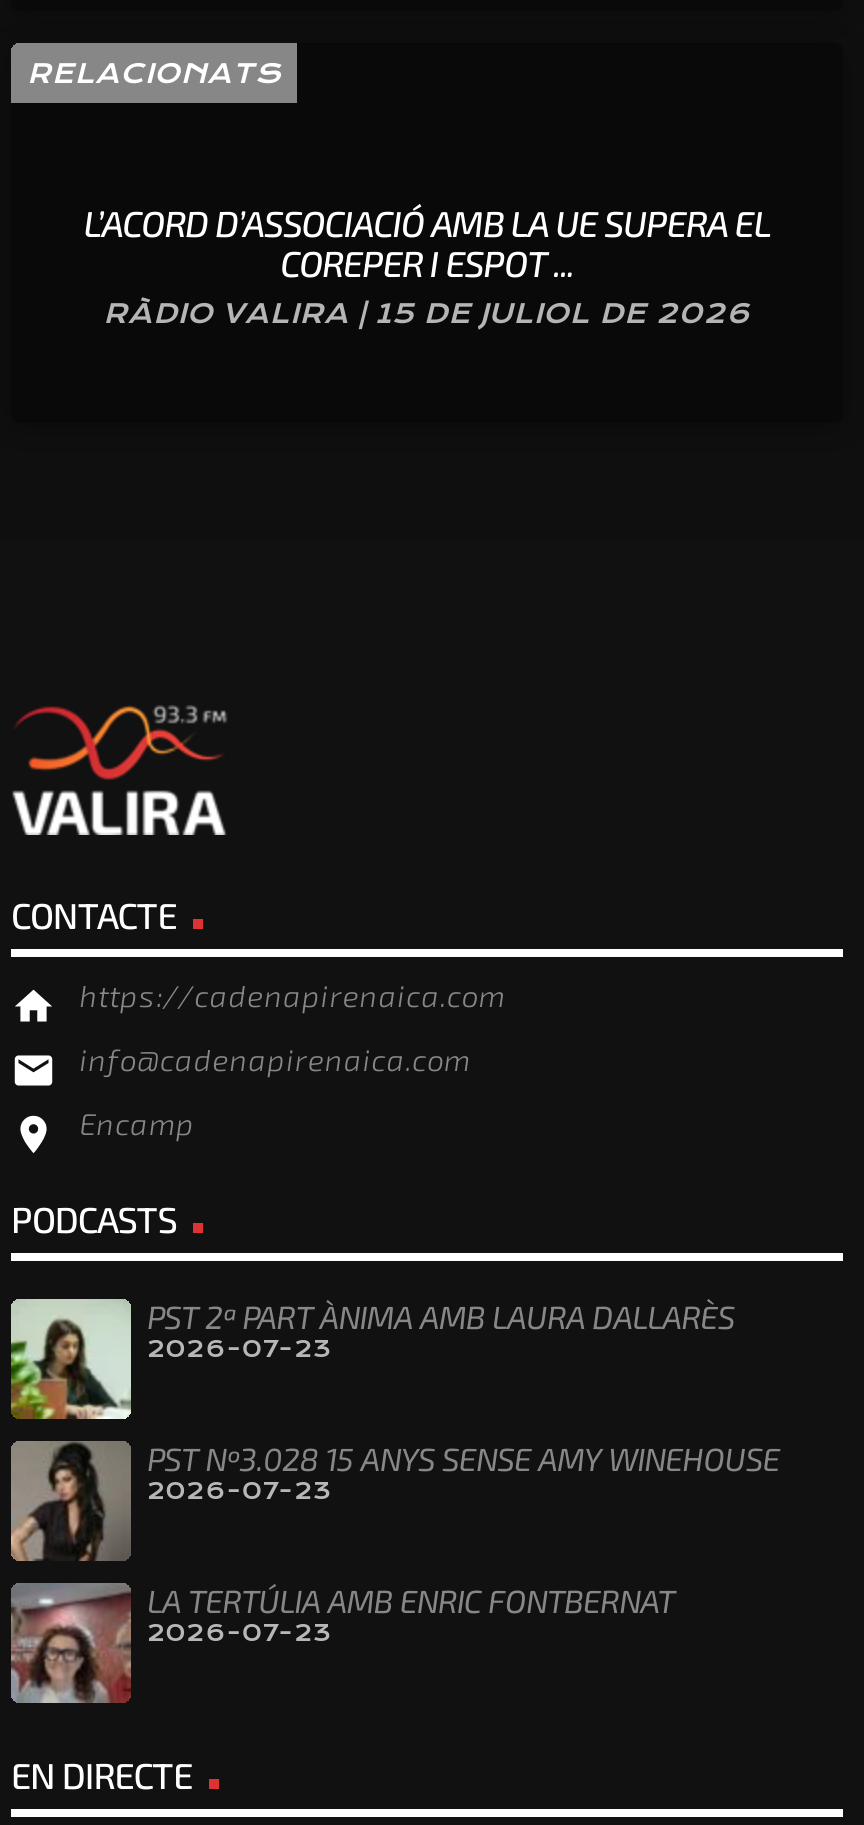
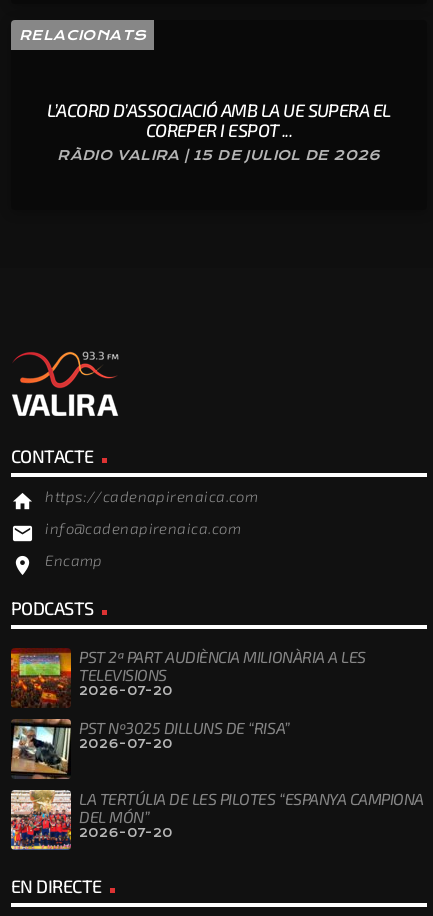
- [image]
- PST 2ª PART ÀNIMA AMB LAURA DALLARÈS
- 2026-07-23
+ [image]
+ PST 2ª PART AUDIÈNCIA MILIONÀRIA A LES
+ TELEVISIONS
+ 2026-07-20

- [image]
- PST Nº3.028 15 ANYS SENSE AMY WINEHOUSE
- 2026-07-23
+ [image]
+ PST Nº3025 DILLUNS DE “RISA”
+ 2026-07-20

- [image]
- LA TERTÚLIA AMB ENRIC FONTBERNAT
- 2026-07-23
+ [image]
+ LA TERTÚLIA DE LES PILOTES “ESPANYA CAMPIONA
+ DEL MÓN”
+ 2026-07-20
